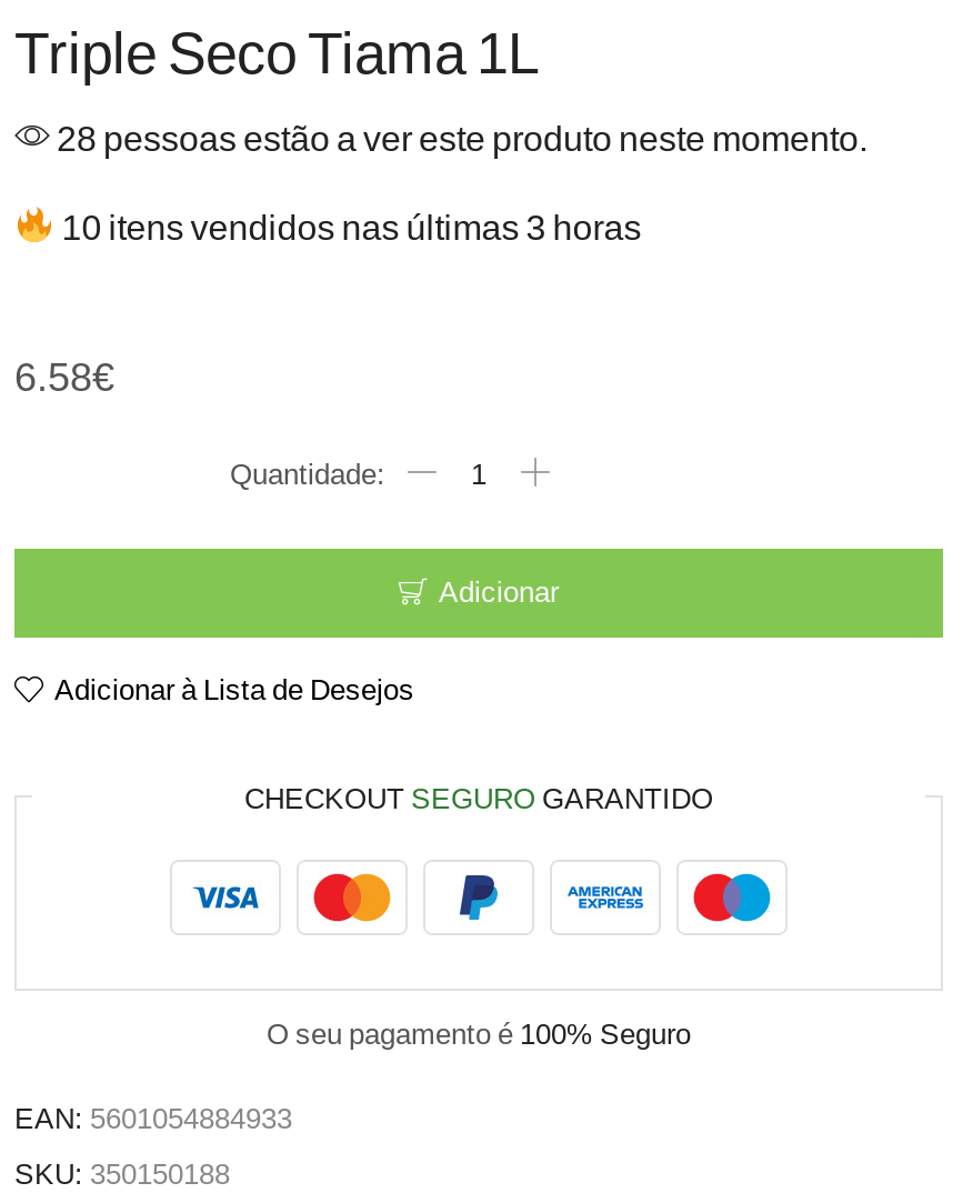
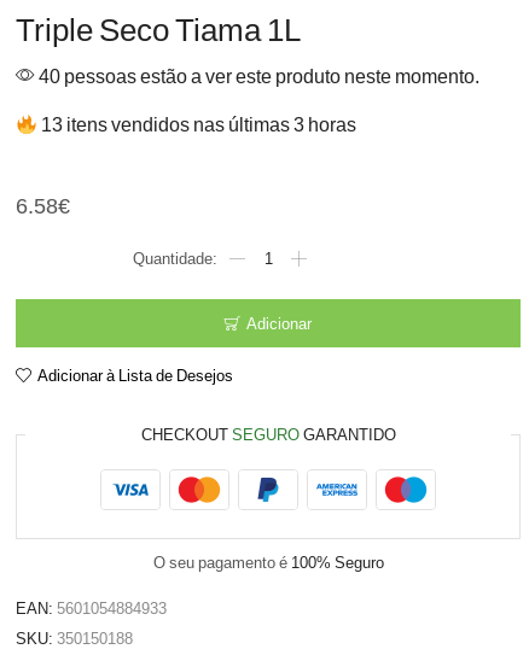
- 28 pessoas estão a ver este produto neste momento.
+ 40 pessoas estão a ver este produto neste momento.

- 10 itens vendidos nas últimas 3 horas
+ 13 itens vendidos nas últimas 3 horas
